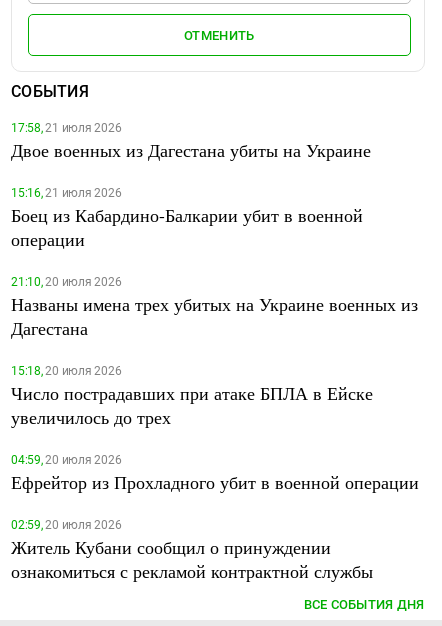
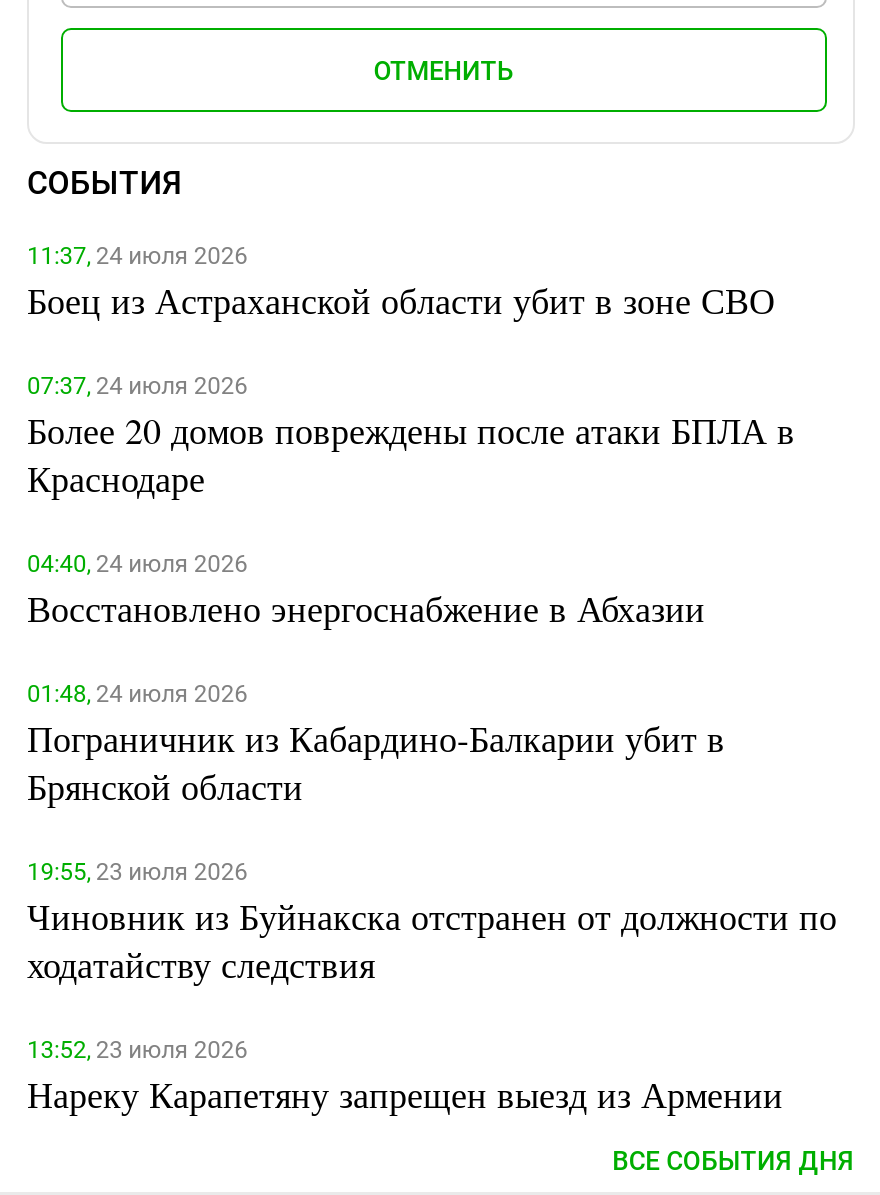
- 17:58, 21 июля 2026
- Двое военных из Дагестана убиты на Украине
+ 11:37, 24 июля 2026
+ Боец из Астраханской области убит в зоне СВО

- 15:16, 21 июля 2026
- Боец из Кабардино-Балкарии убит в военной
- операции
+ 07:37, 24 июля 2026
+ Более 20 домов повреждены после атаки БПЛА в
+ Краснодаре

- 21:10, 20 июля 2026
- Названы имена трех убитых на Украине военных из
- Дагестана
+ 04:40, 24 июля 2026
+ Восстановлено энергоснабжение в Абхазии

- 15:18, 20 июля 2026
- Число пострадавших при атаке БПЛА в Ейске
- увеличилось до трех
+ 01:48, 24 июля 2026
+ Пограничник из Кабардино-Балкарии убит в
+ Брянской области

- 04:59, 20 июля 2026
- Ефрейтор из Прохладного убит в военной операции
+ 19:55, 23 июля 2026
+ Чиновник из Буйнакска отстранен от должности по
+ ходатайству следствия

- 02:59, 20 июля 2026
- Житель Кубани сообщил о принуждении
- ознакомиться с рекламой контрактной службы
+ 13:52, 23 июля 2026
+ Нареку Карапетяну запрещен выезд из Армении
